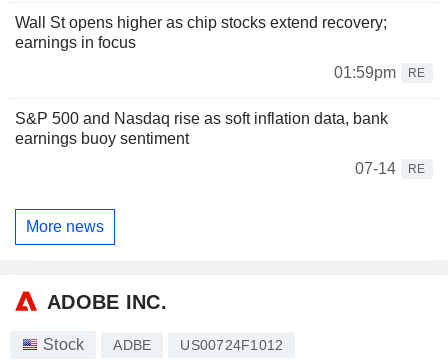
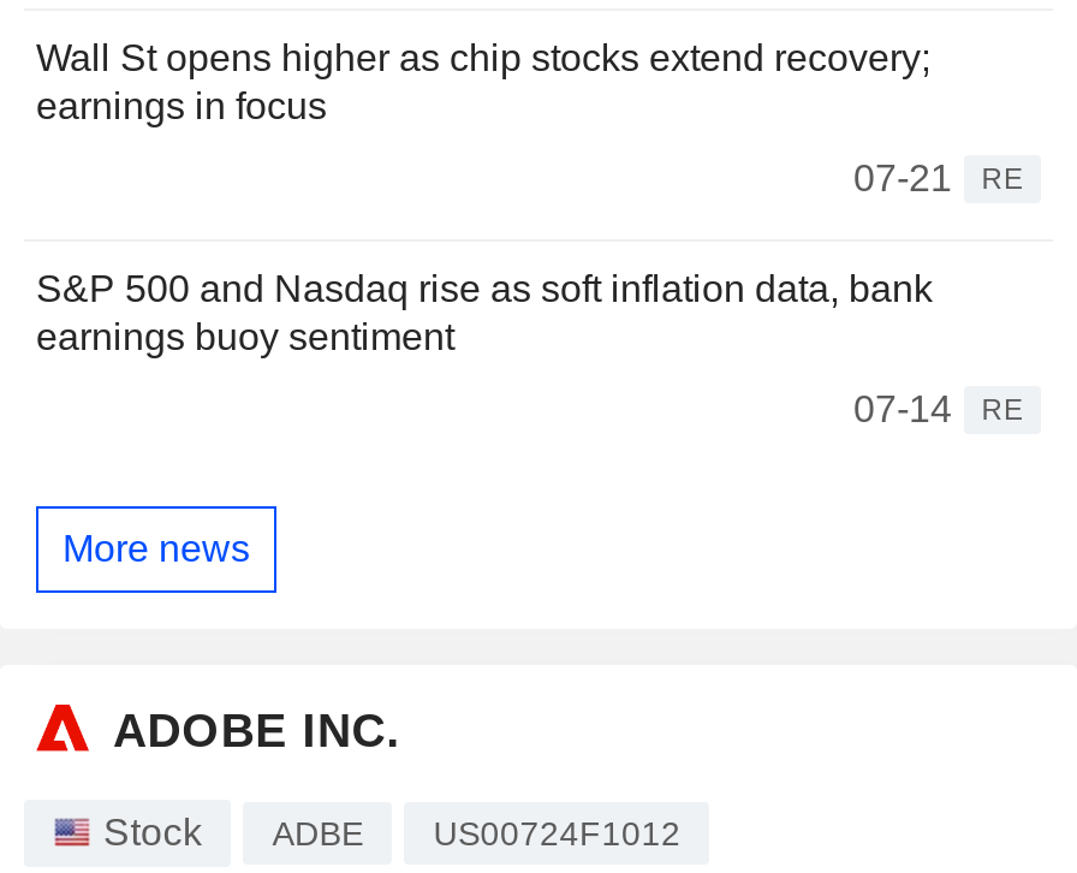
- 01:59pm RE
+ 07-21 RE
